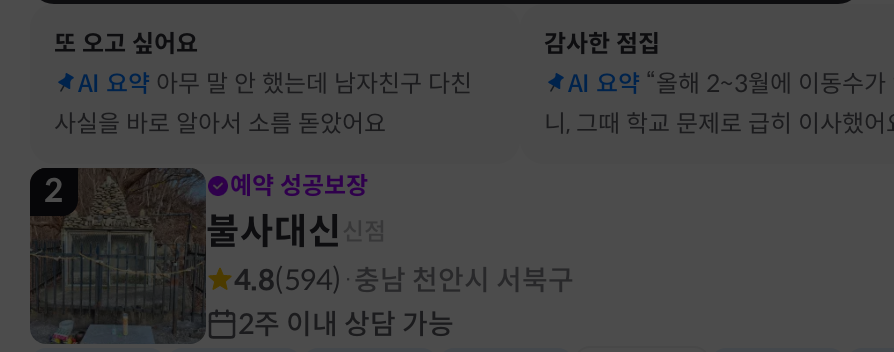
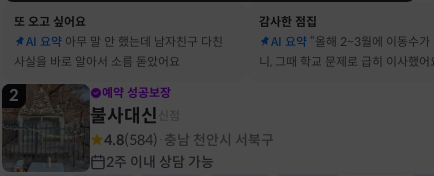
- 4.8(594) · 충남 천안시 서북구
+ 4.8(584) · 충남 천안시 서북구
